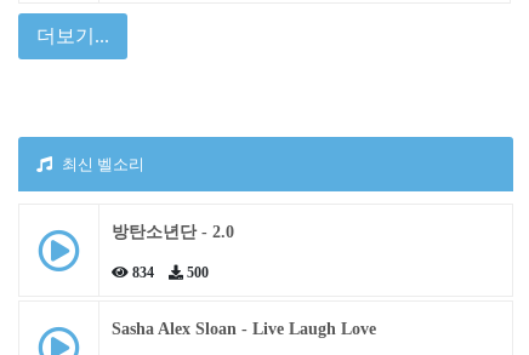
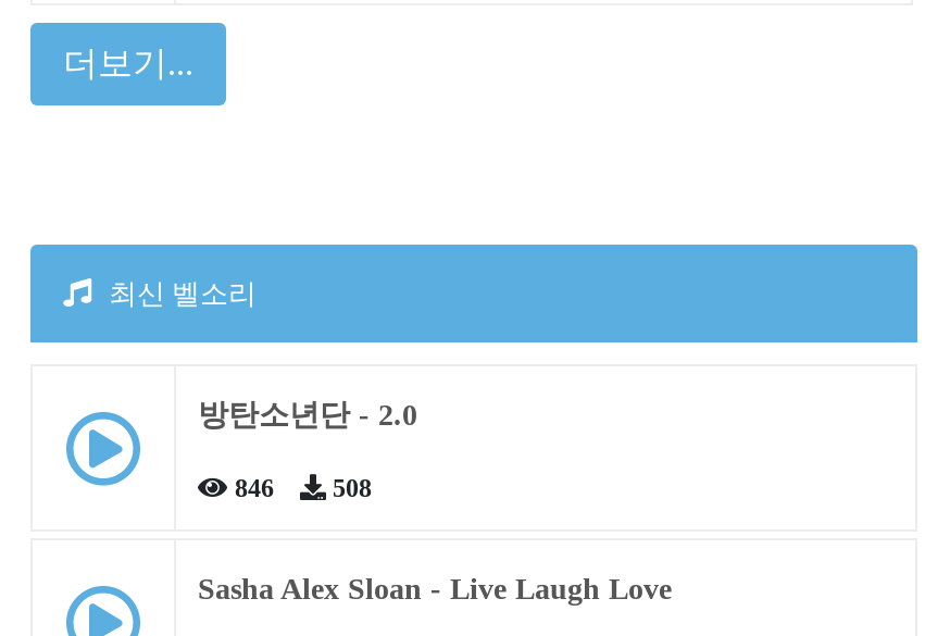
- 834
+ 846

- 500
+ 508
